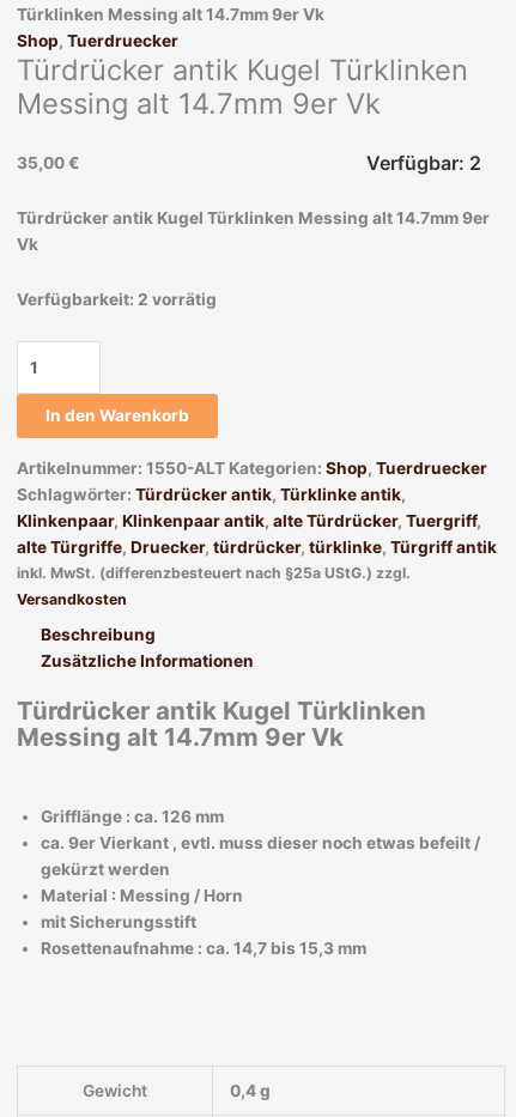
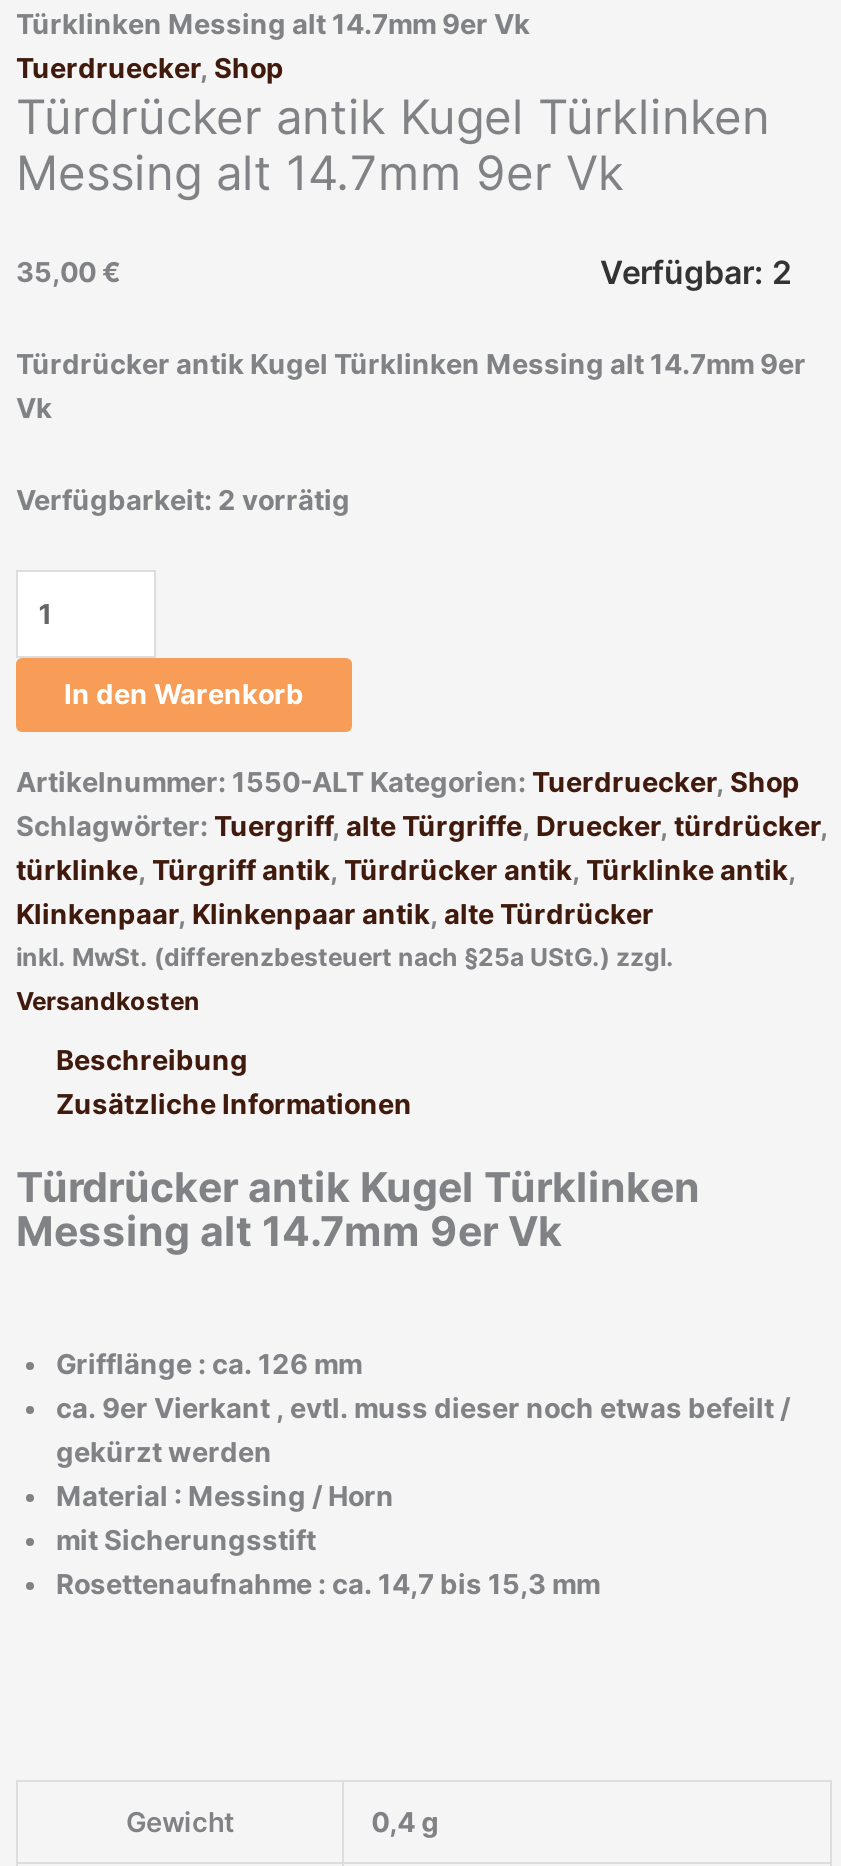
- Shop, Tuerdruecker
+ Tuerdruecker, Shop

- Artikelnummer: 1550-ALT Kategorien: Shop, Tuerdruecker
- Schlagwörter: Türdrücker antik, Türklinke antik,
- Klinkenpaar, Klinkenpaar antik, alte Türdrücker, Tuergriff,
- alte Türgriffe, Druecker, türdrücker, türklinke, Türgriff antik
+ Artikelnummer: 1550-ALT Kategorien: Tuerdruecker, Shop
+ Schlagwörter: Tuergriff, alte Türgriffe, Druecker, türdrücker,
+ türklinke, Türgriff antik, Türdrücker antik, Türklinke antik,
+ Klinkenpaar, Klinkenpaar antik, alte Türdrücker
